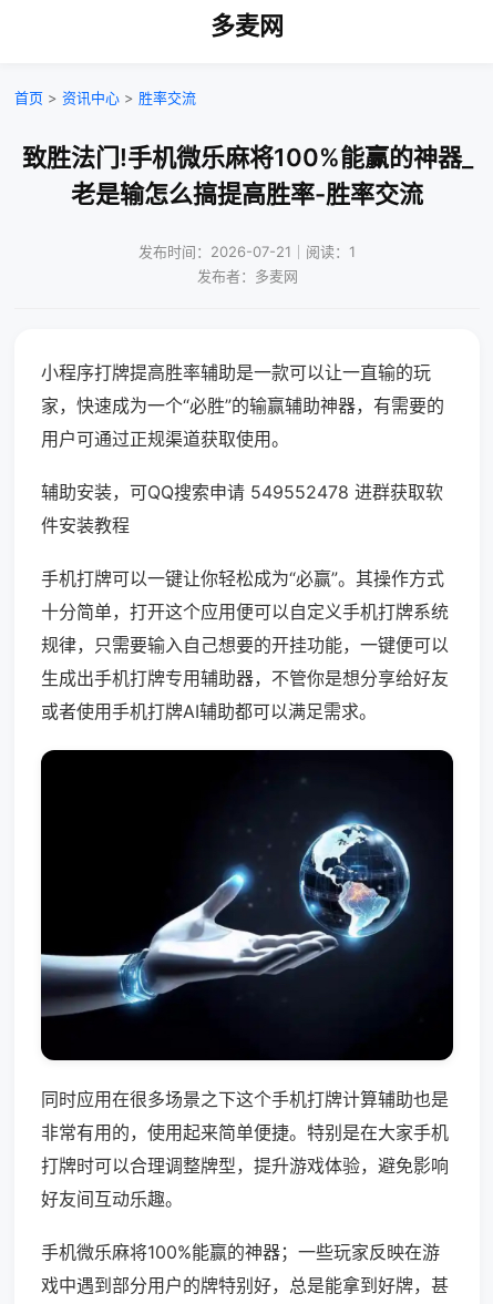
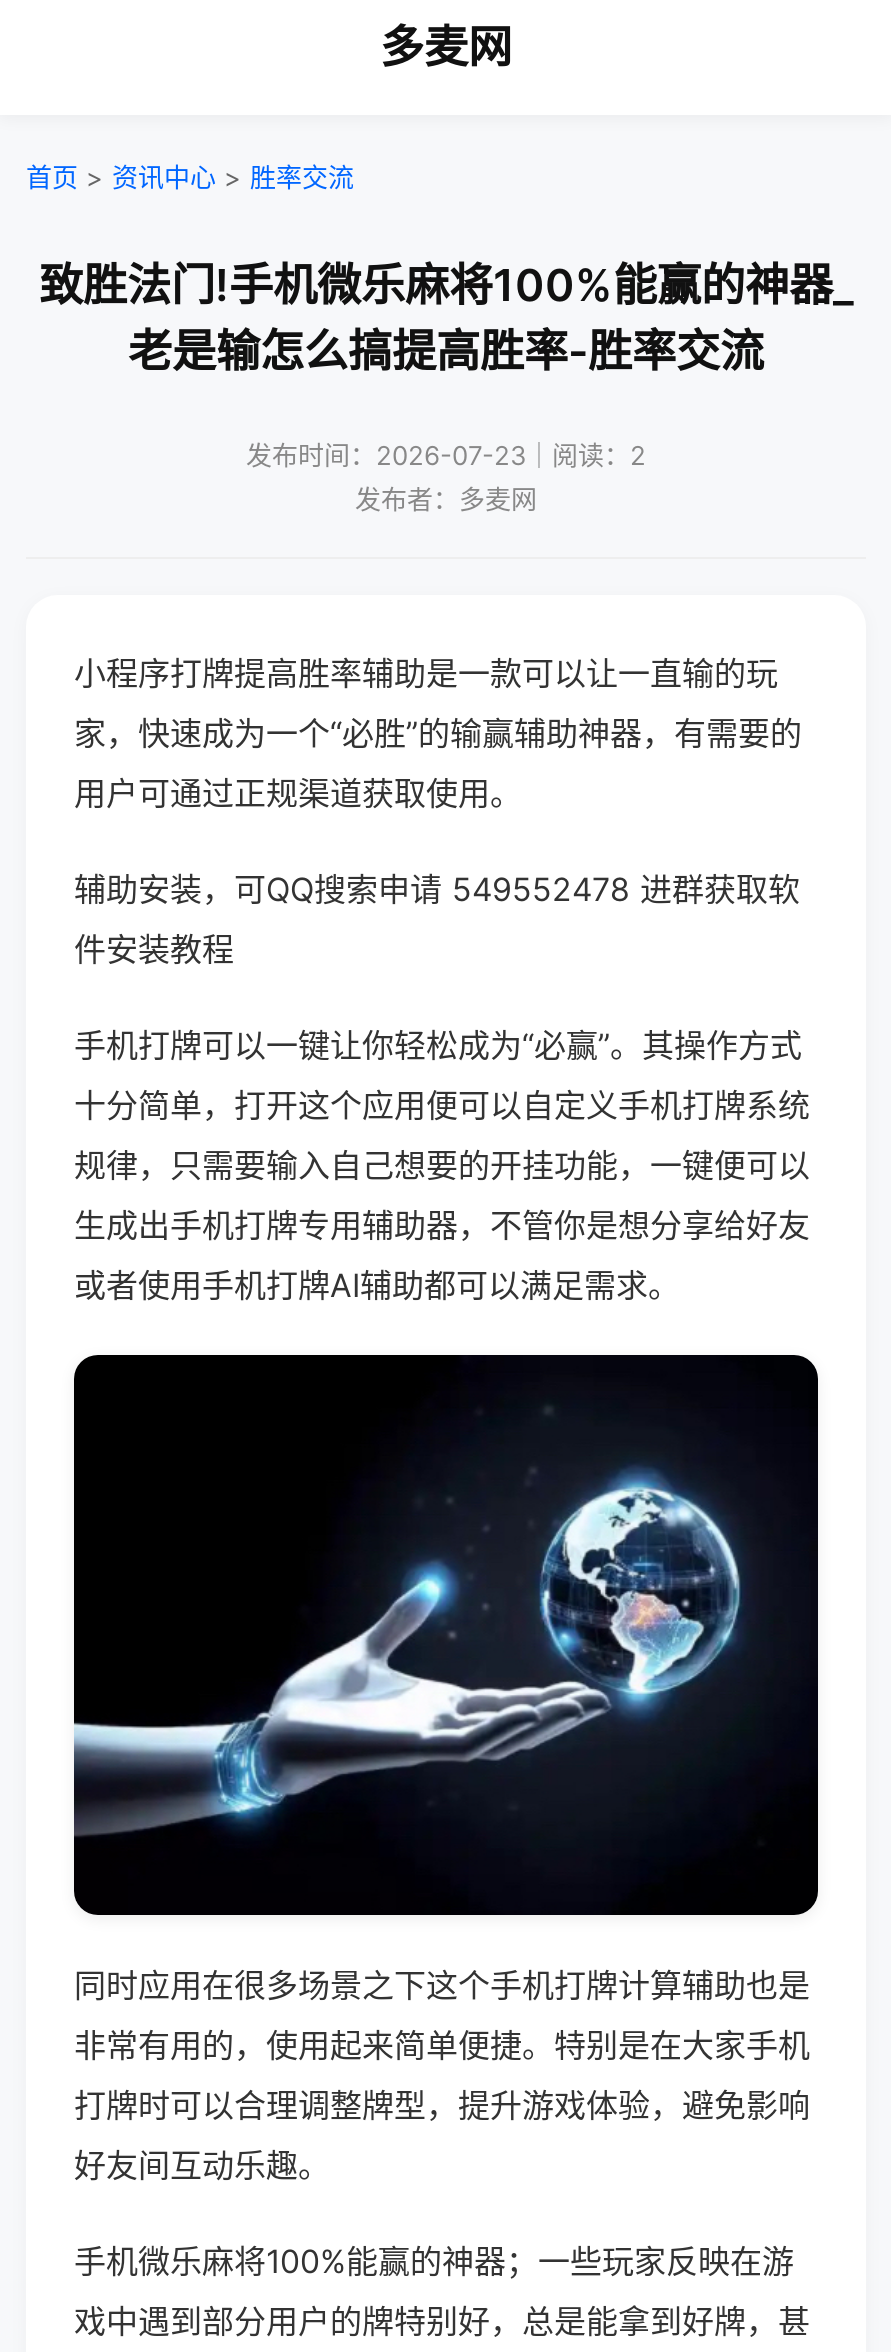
- 发布时间：2026-07-21｜阅读：1
+ 发布时间：2026-07-23｜阅读：2
